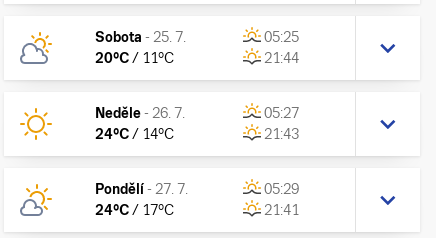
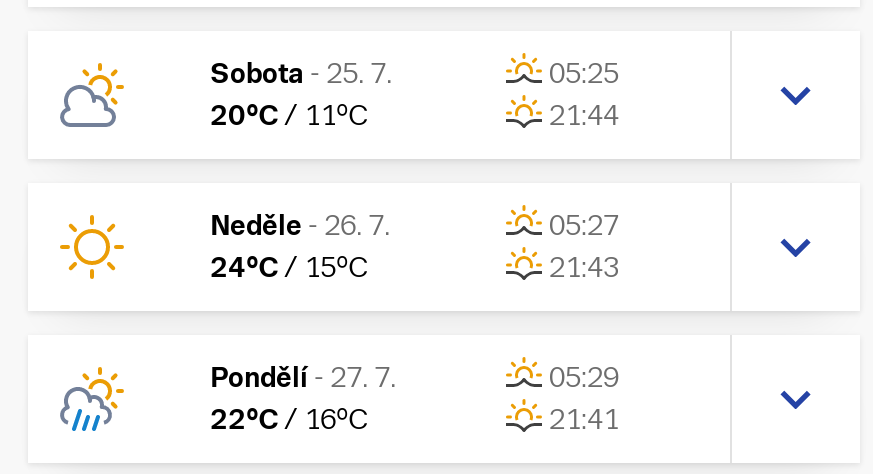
- 24°C / 14°C
+ 24°C / 15°C

- [image]
+ [image]

- 24°C / 17°C
+ 22°C / 16°C
